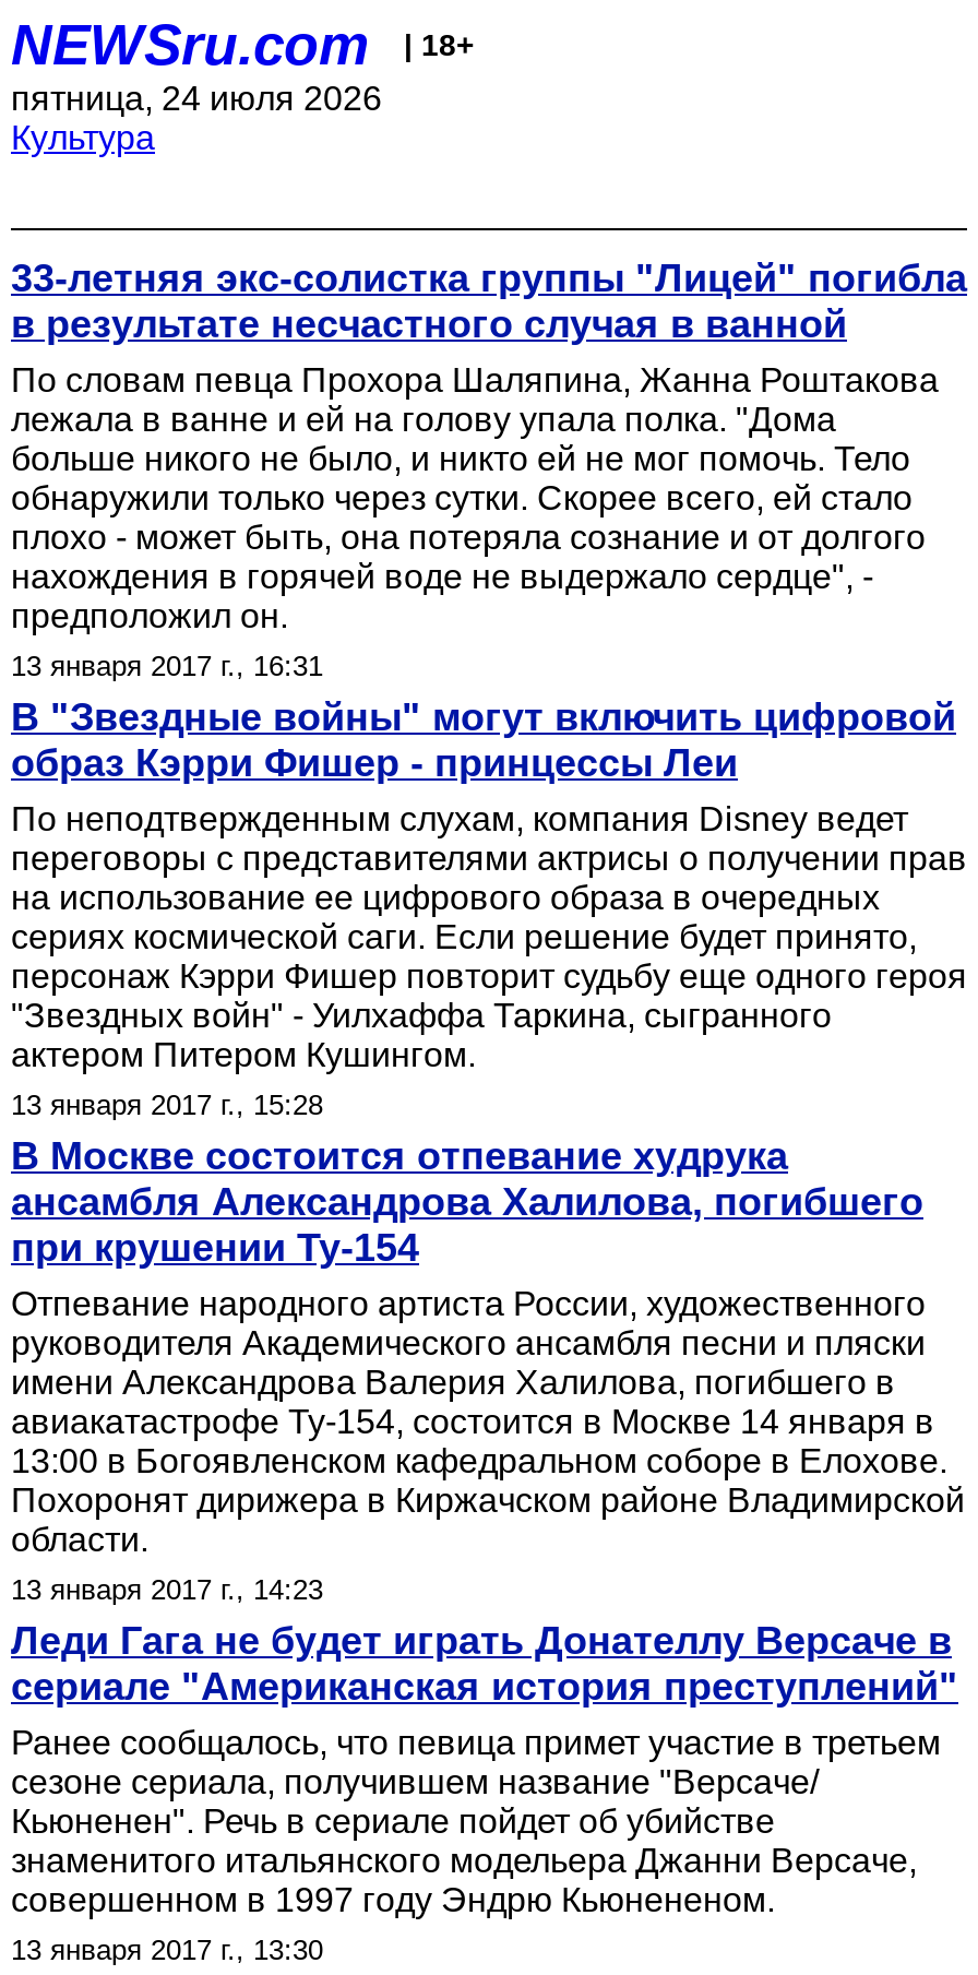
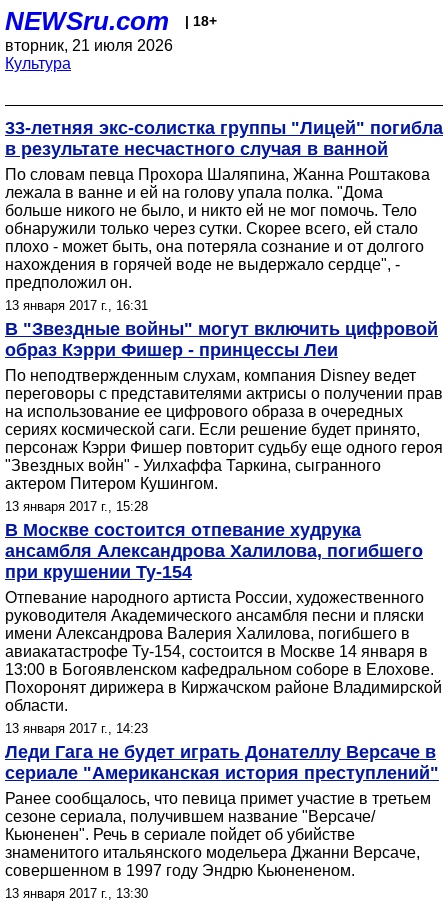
- пятница, 24 июля 2026
+ вторник, 21 июля 2026
